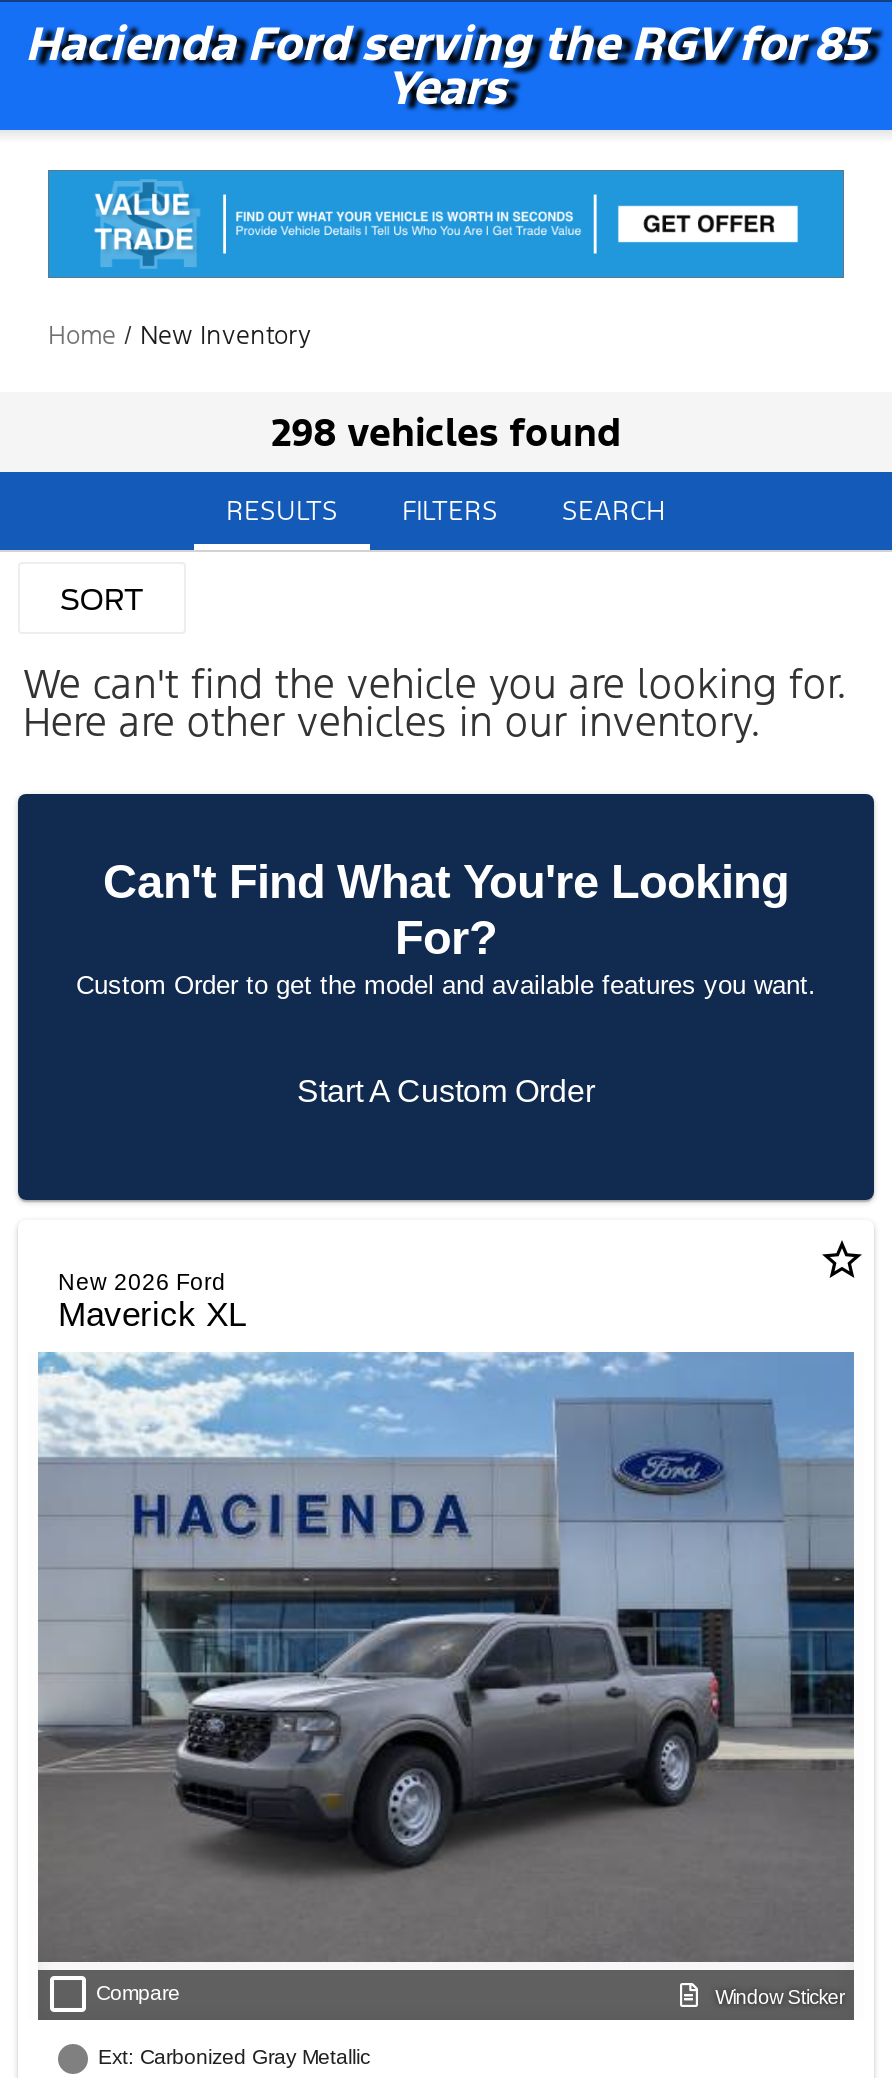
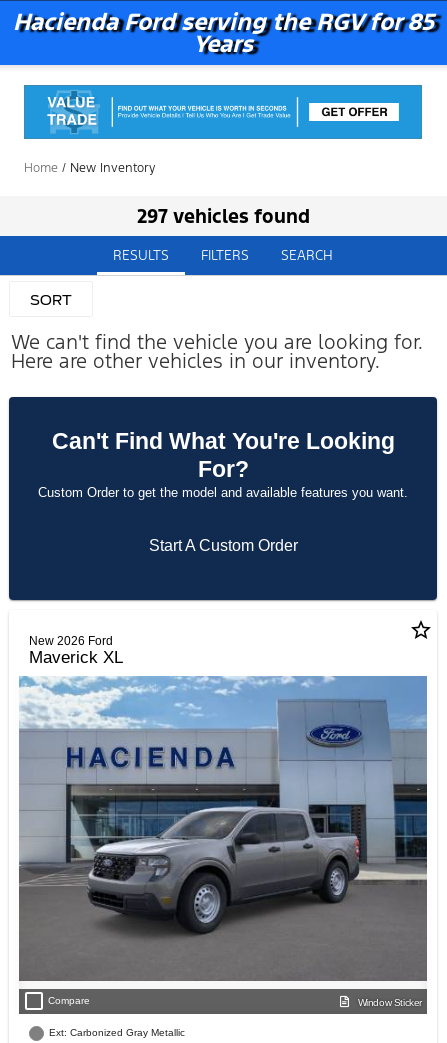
- 298 vehicles found
+ 297 vehicles found
